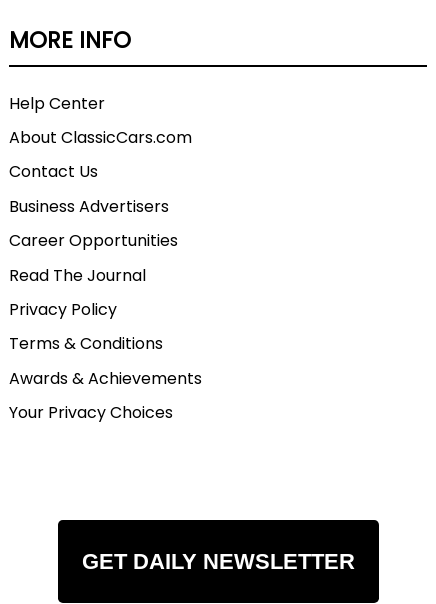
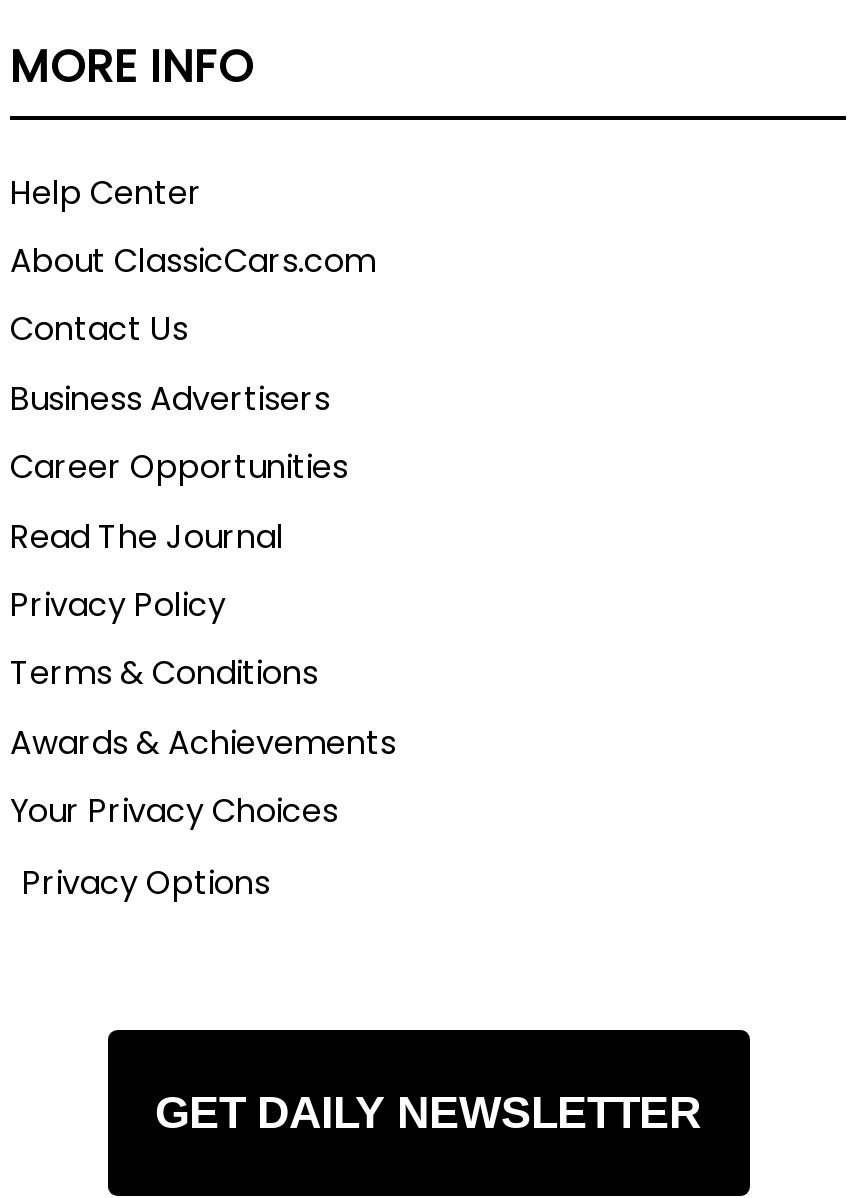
+ Privacy Options
